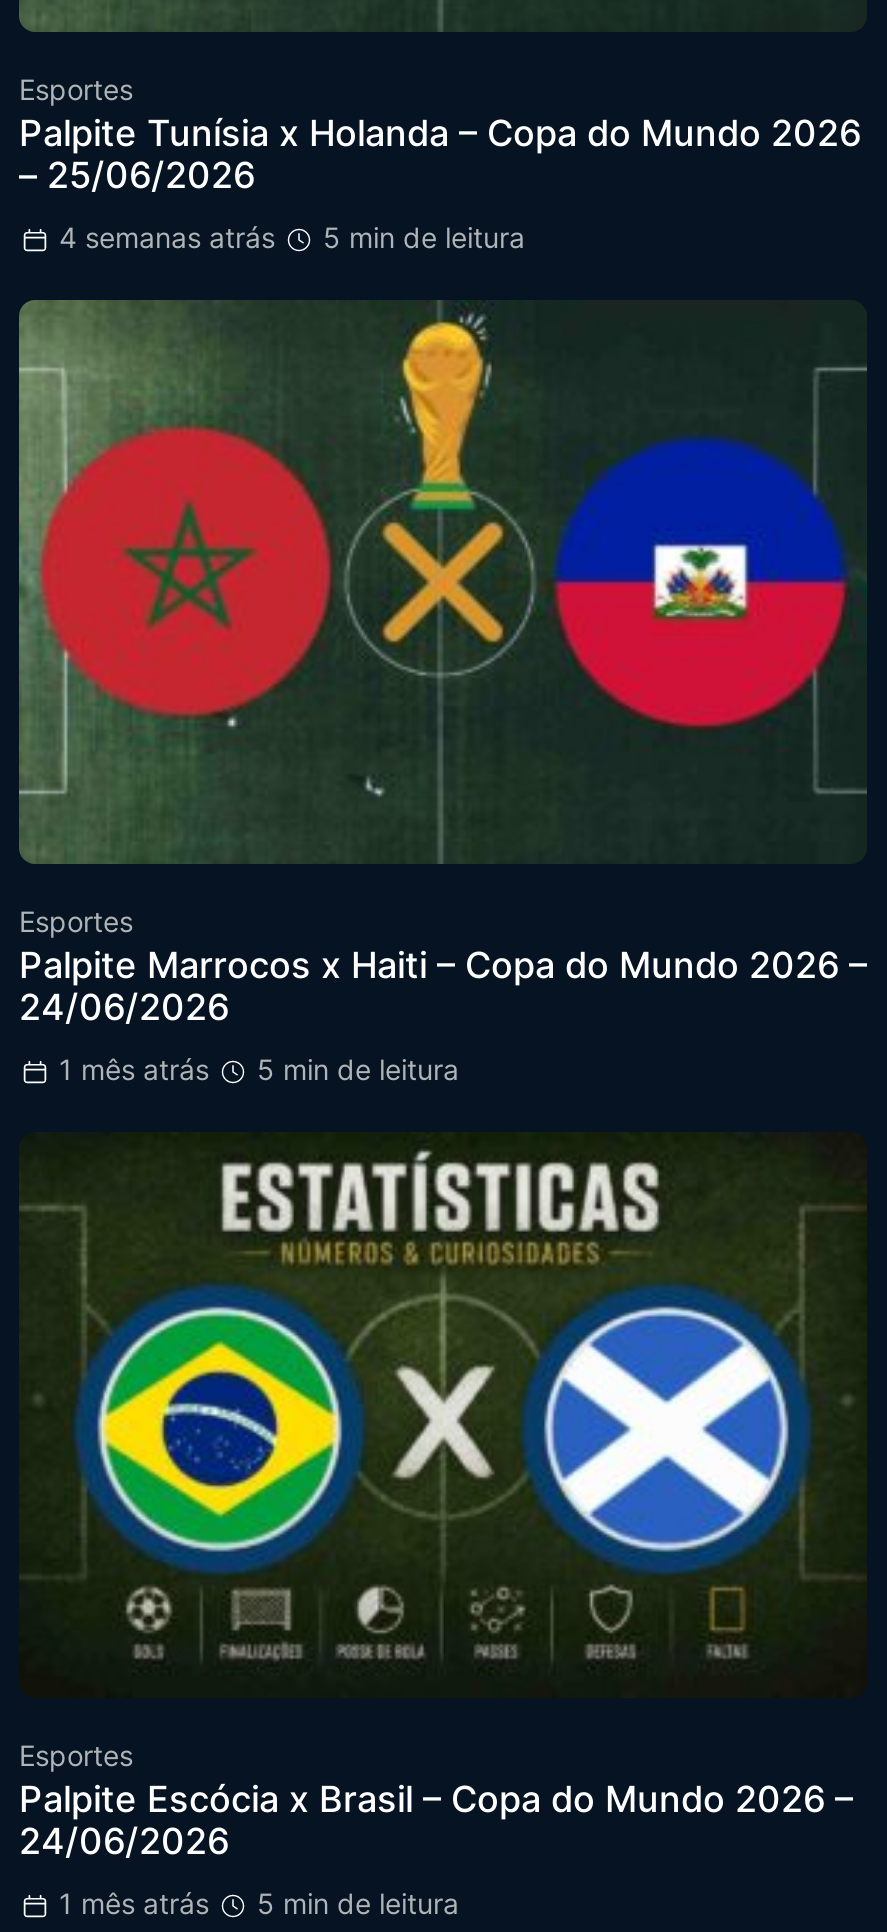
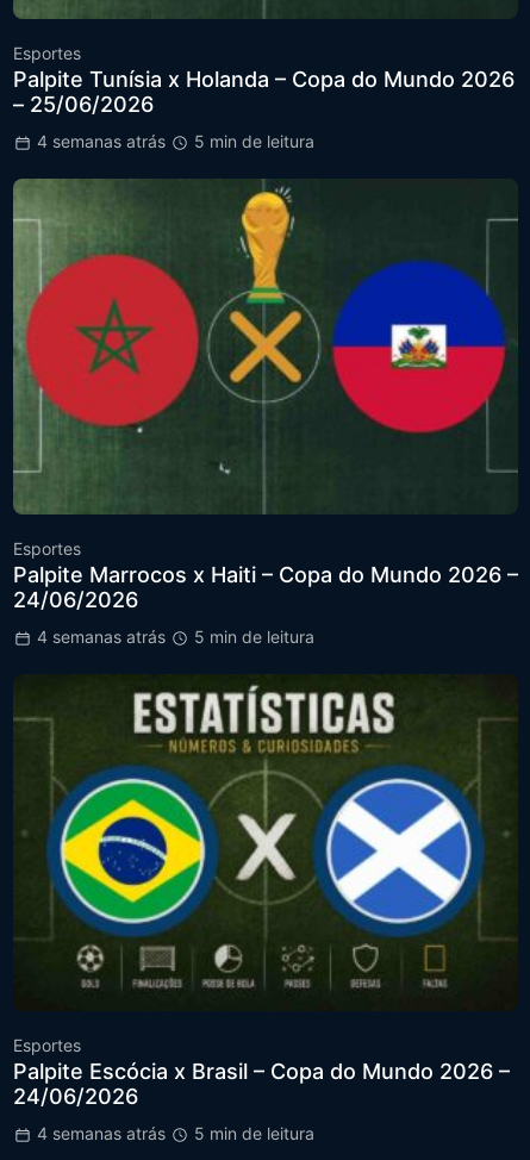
- 1 mês atrás
+ 4 semanas atrás

- 1 mês atrás
+ 4 semanas atrás
